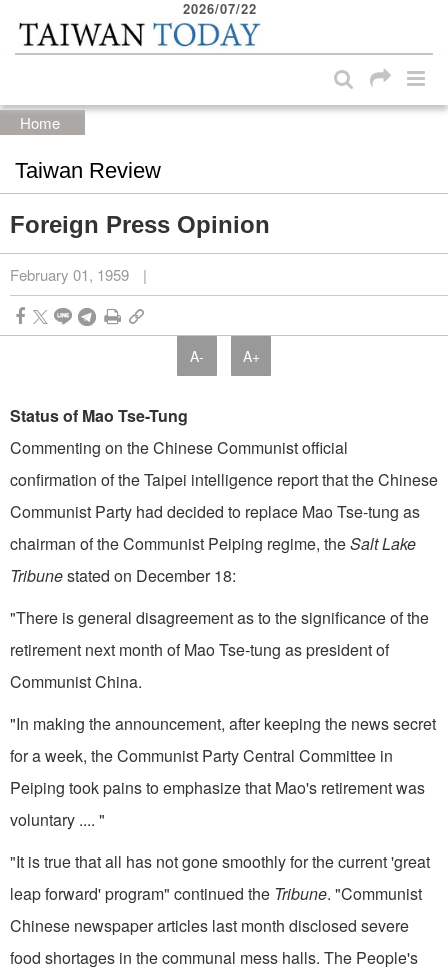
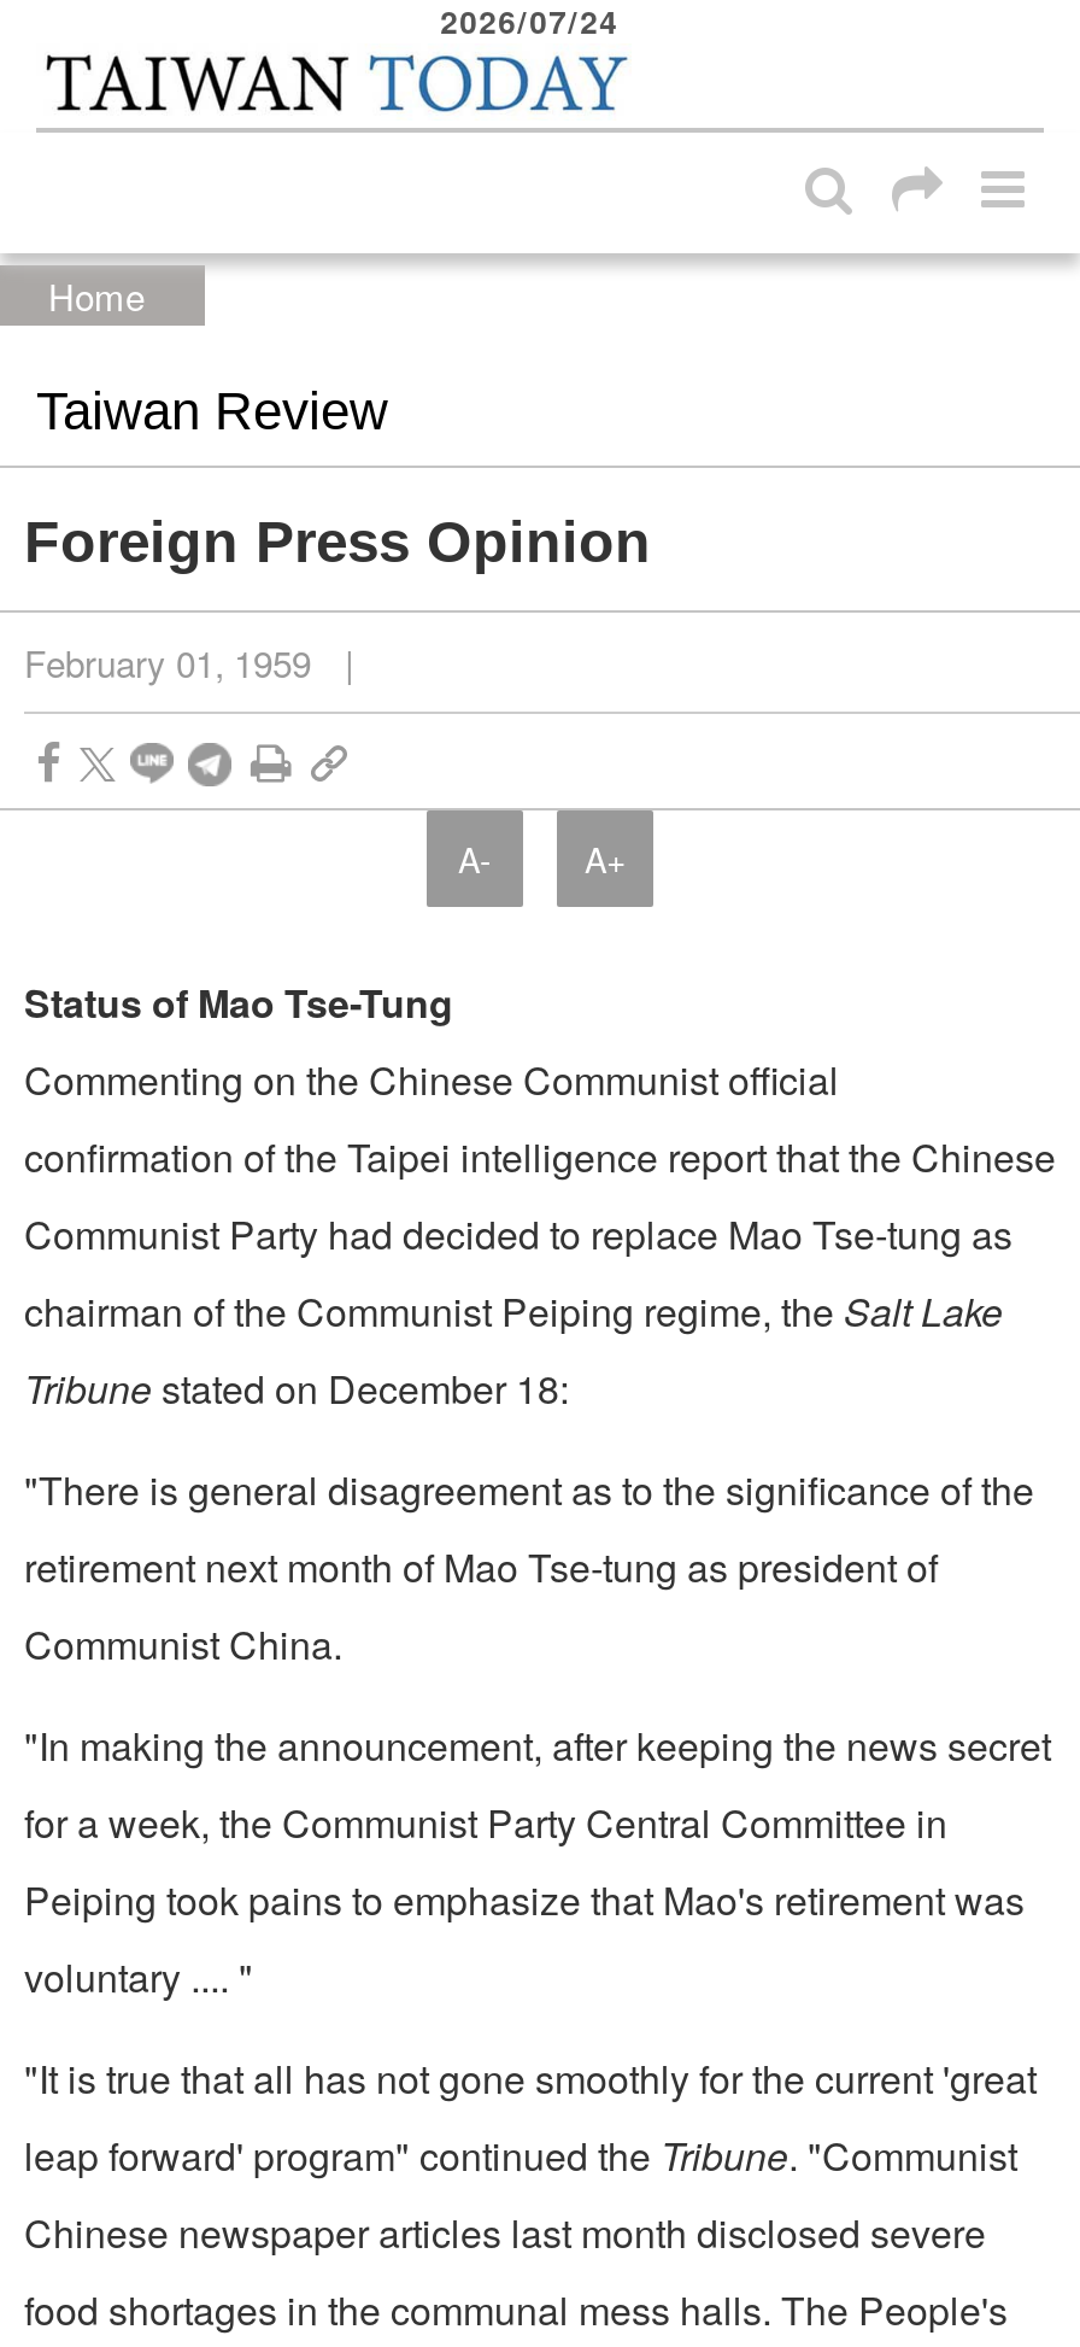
- 2026/07/22
+ 2026/07/24
